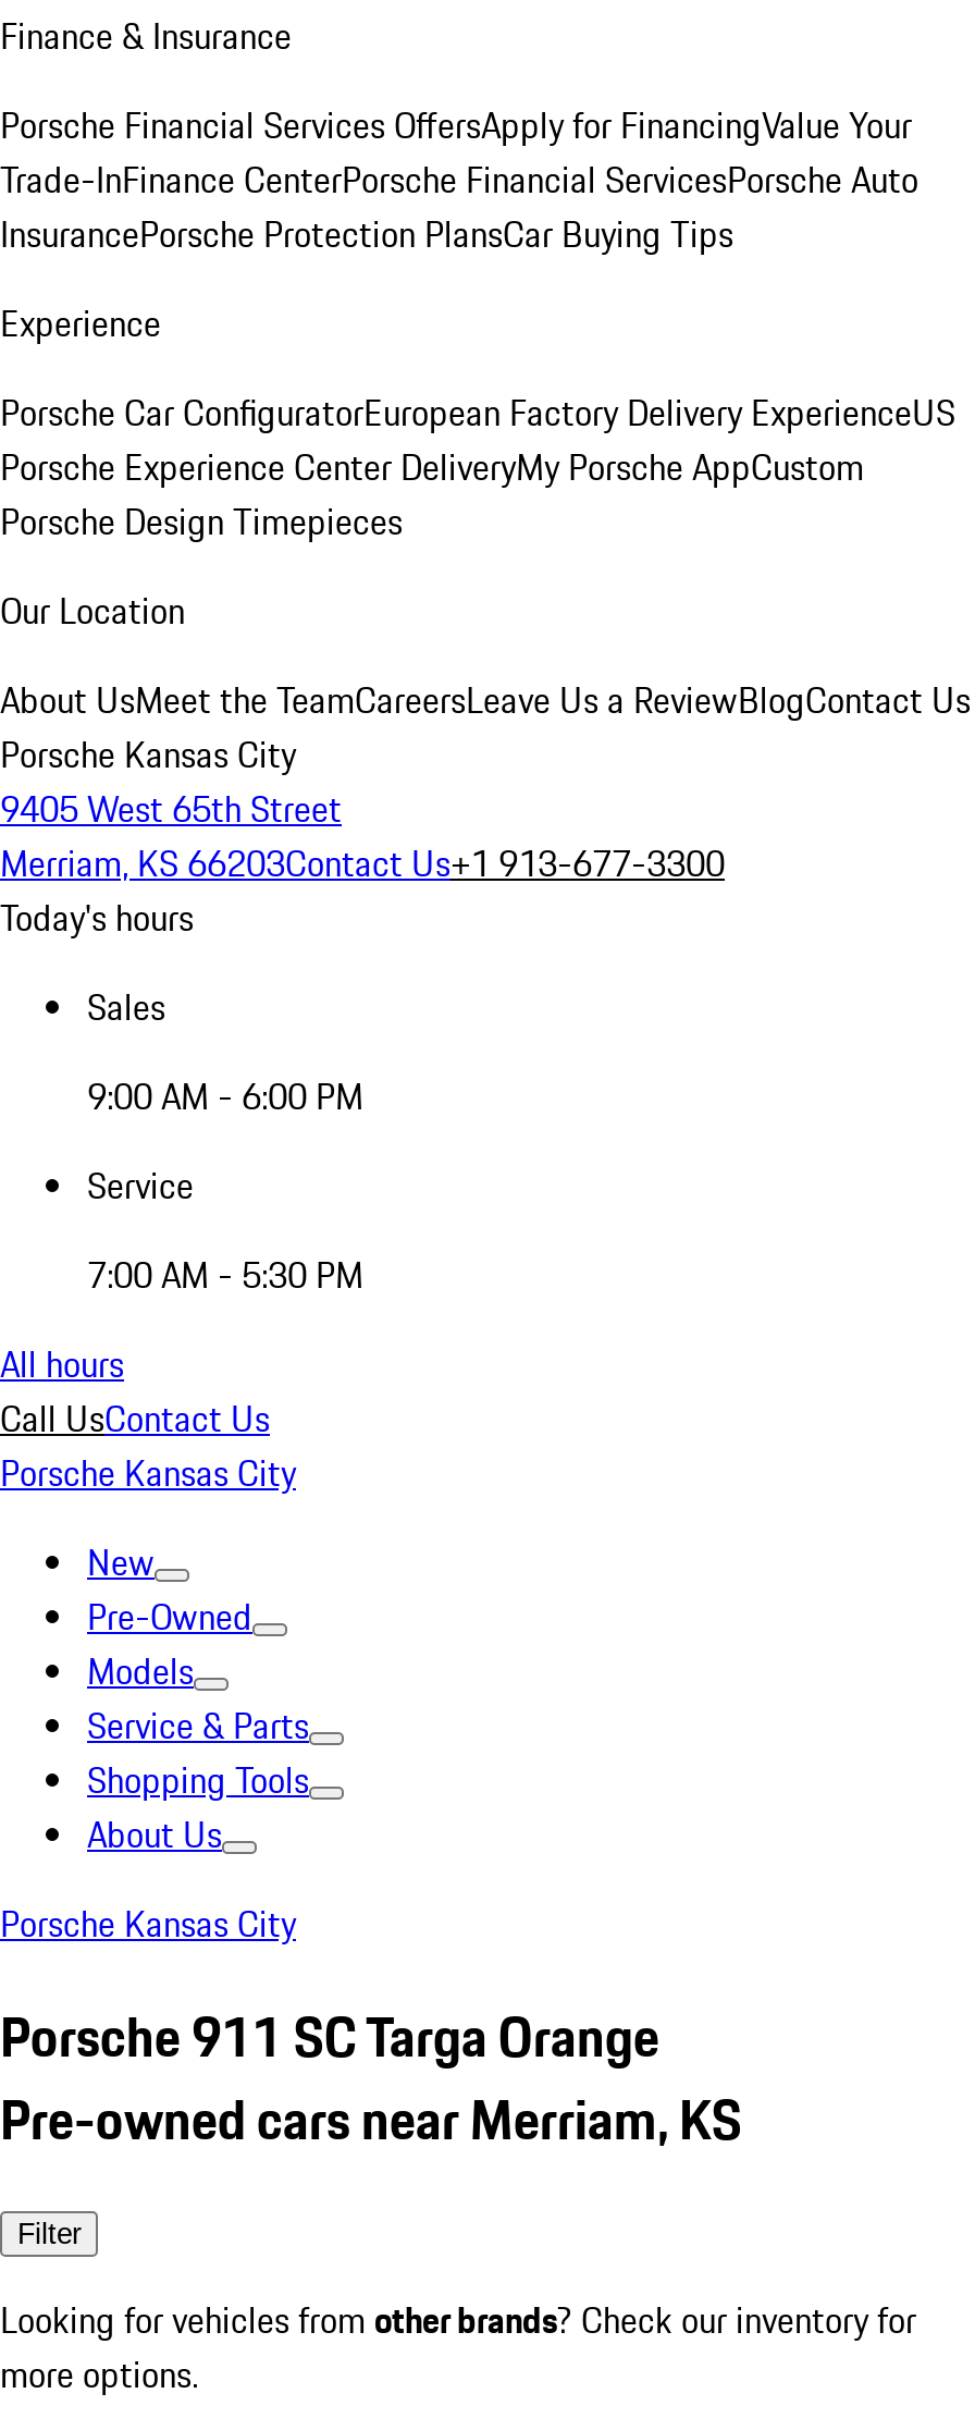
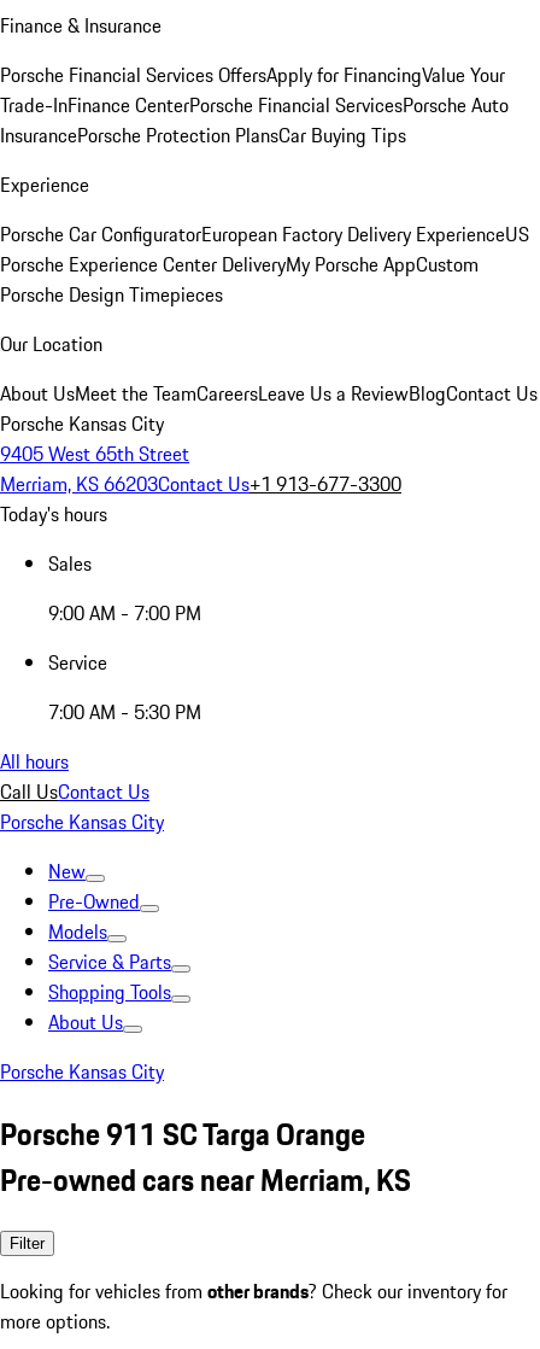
- 9:00 AM - 6:00 PM
+ 9:00 AM - 7:00 PM
